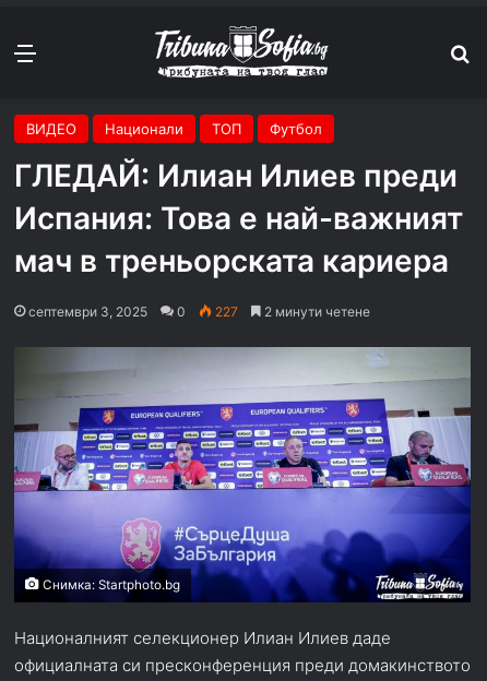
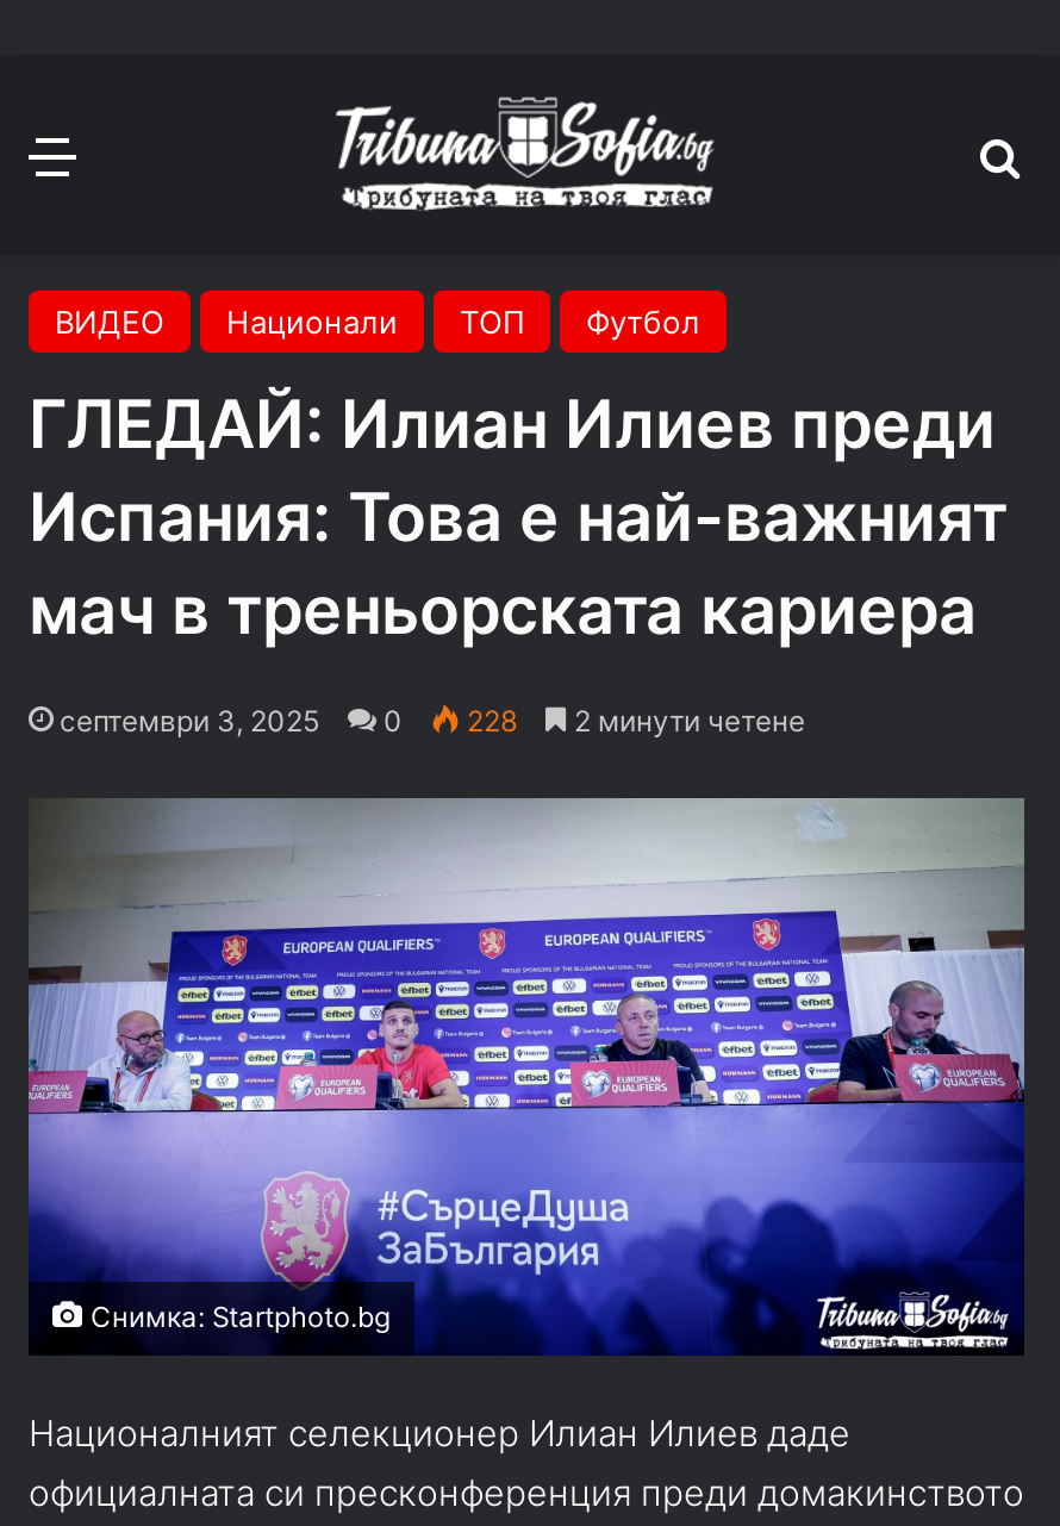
- 227
+ 228
